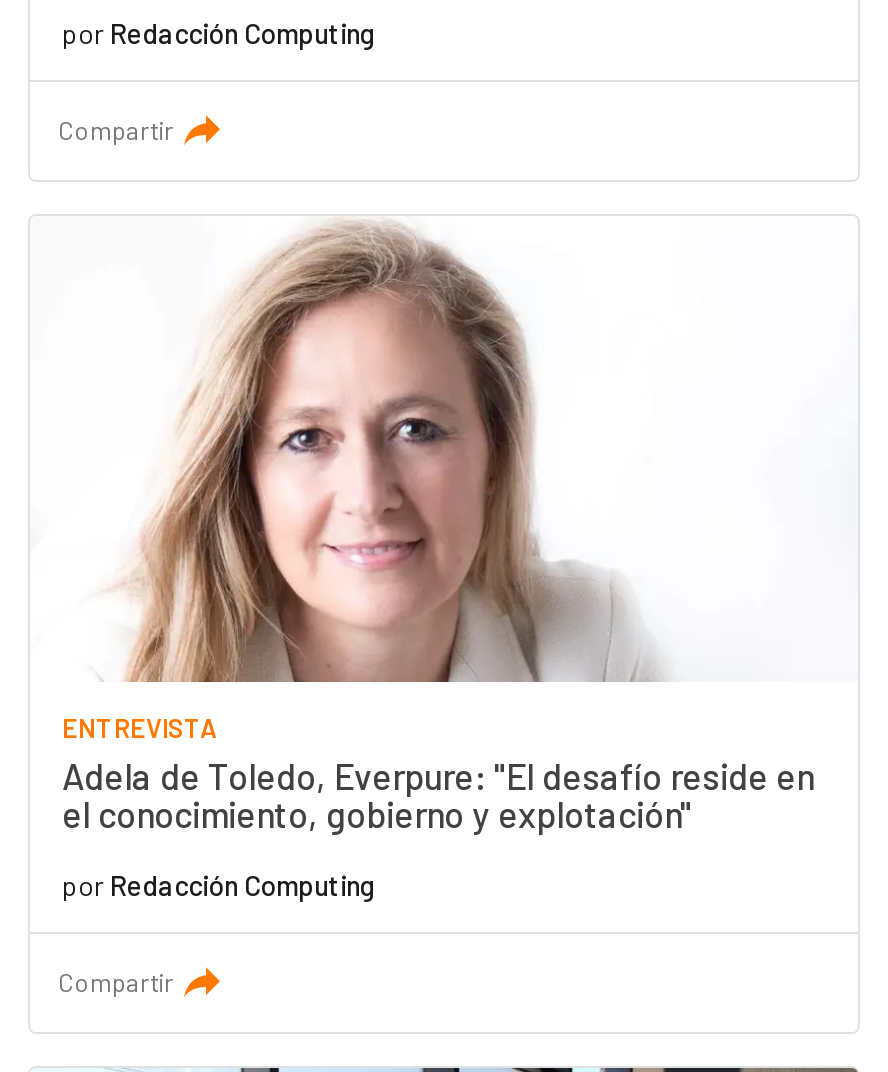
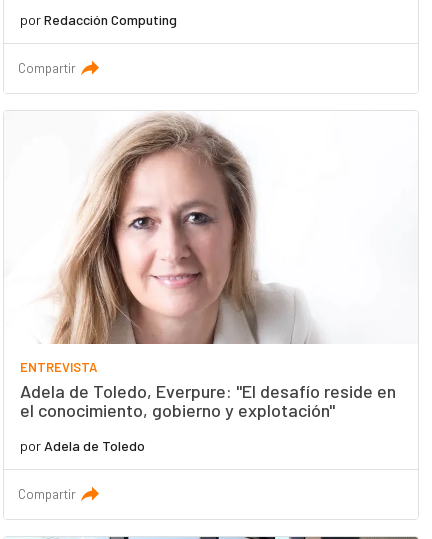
- por Redacción Computing
+ por Adela de Toledo
